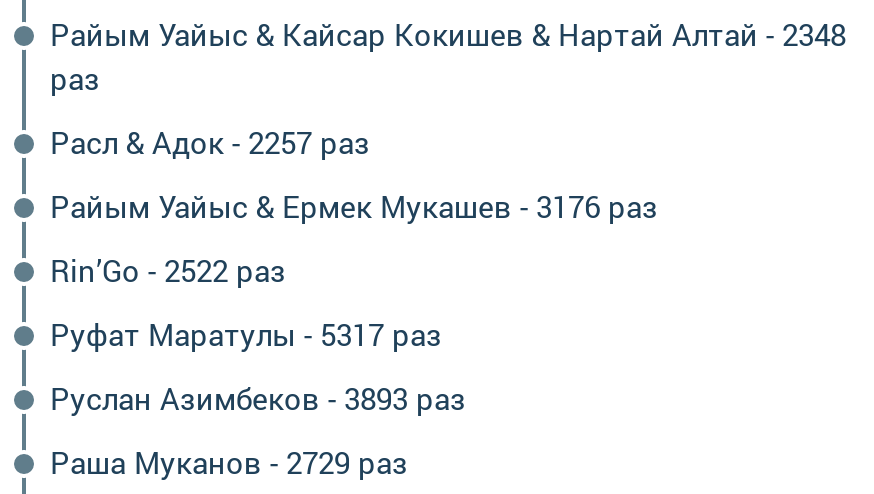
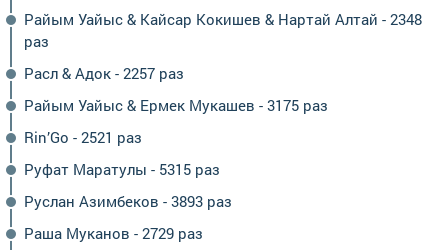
- Райым Уайыс & Ермек Мукашев - 3176 раз
+ Райым Уайыс & Ермек Мукашев - 3175 раз

- Rin’Go - 2522 раз
+ Rin’Go - 2521 раз

- Руфат Маратулы - 5317 раз
+ Руфат Маратулы - 5315 раз
